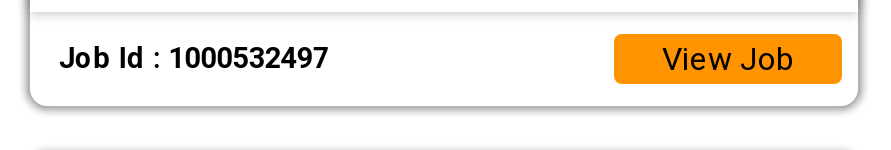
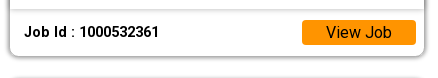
- Job Id : 1000532497
+ Job Id : 1000532361
